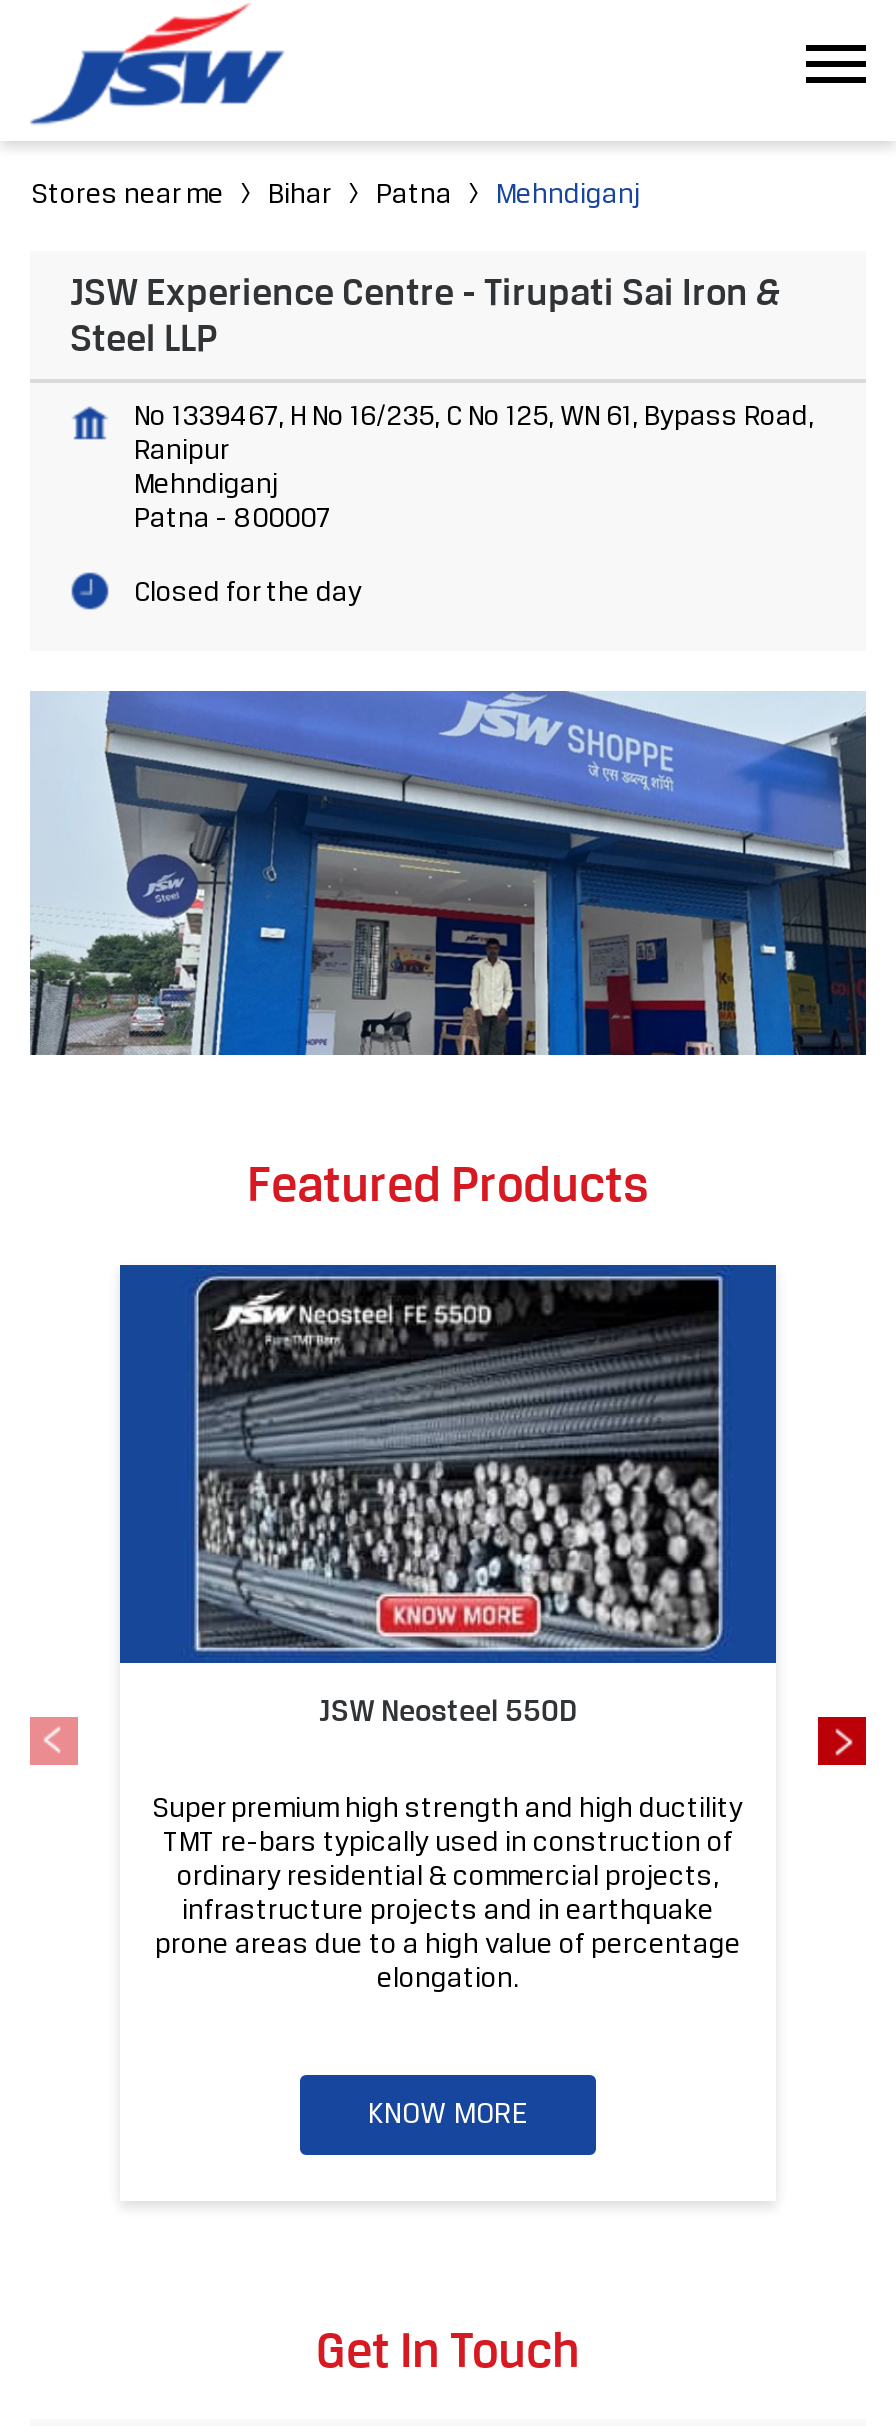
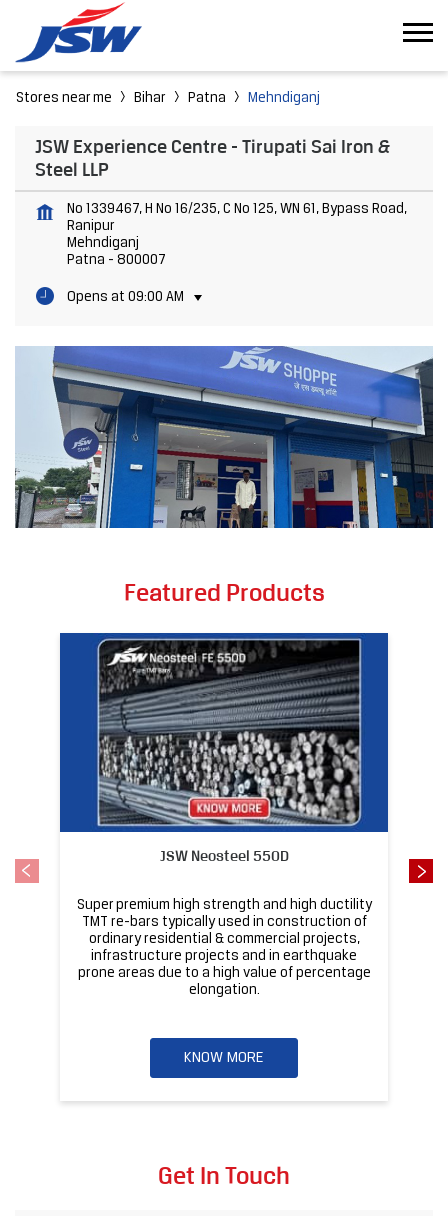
- Closed for the day
+ Opens at 09:00 AM
